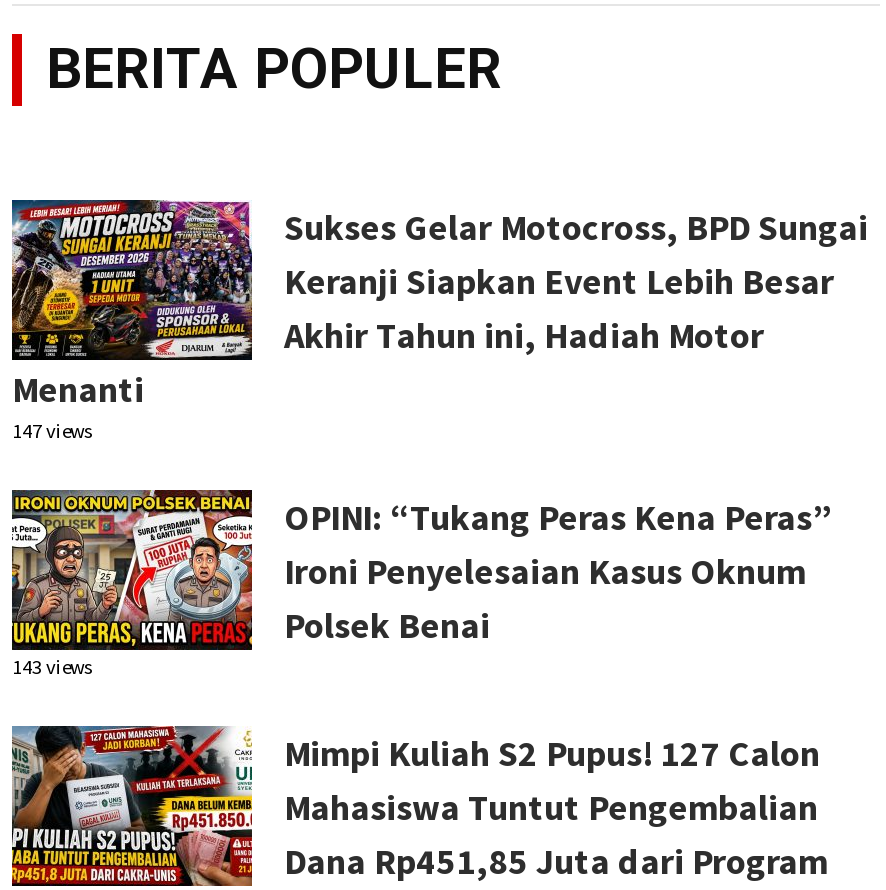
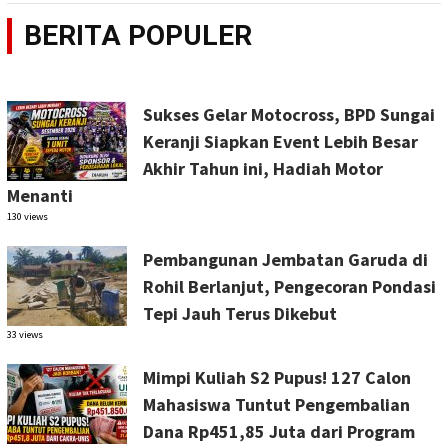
- 147 views
+ 130 views

- [image]
- OPINI: “Tukang Peras Kena Peras”
- Ironi Penyelesaian Kasus Oknum
- Polsek Benai
- 143 views
+ [image]
+ Pembangunan Jembatan Garuda di
+ Rohil Berlanjut, Pengecoran Pondasi
+ Tepi Jauh Terus Dikebut
+ 33 views
